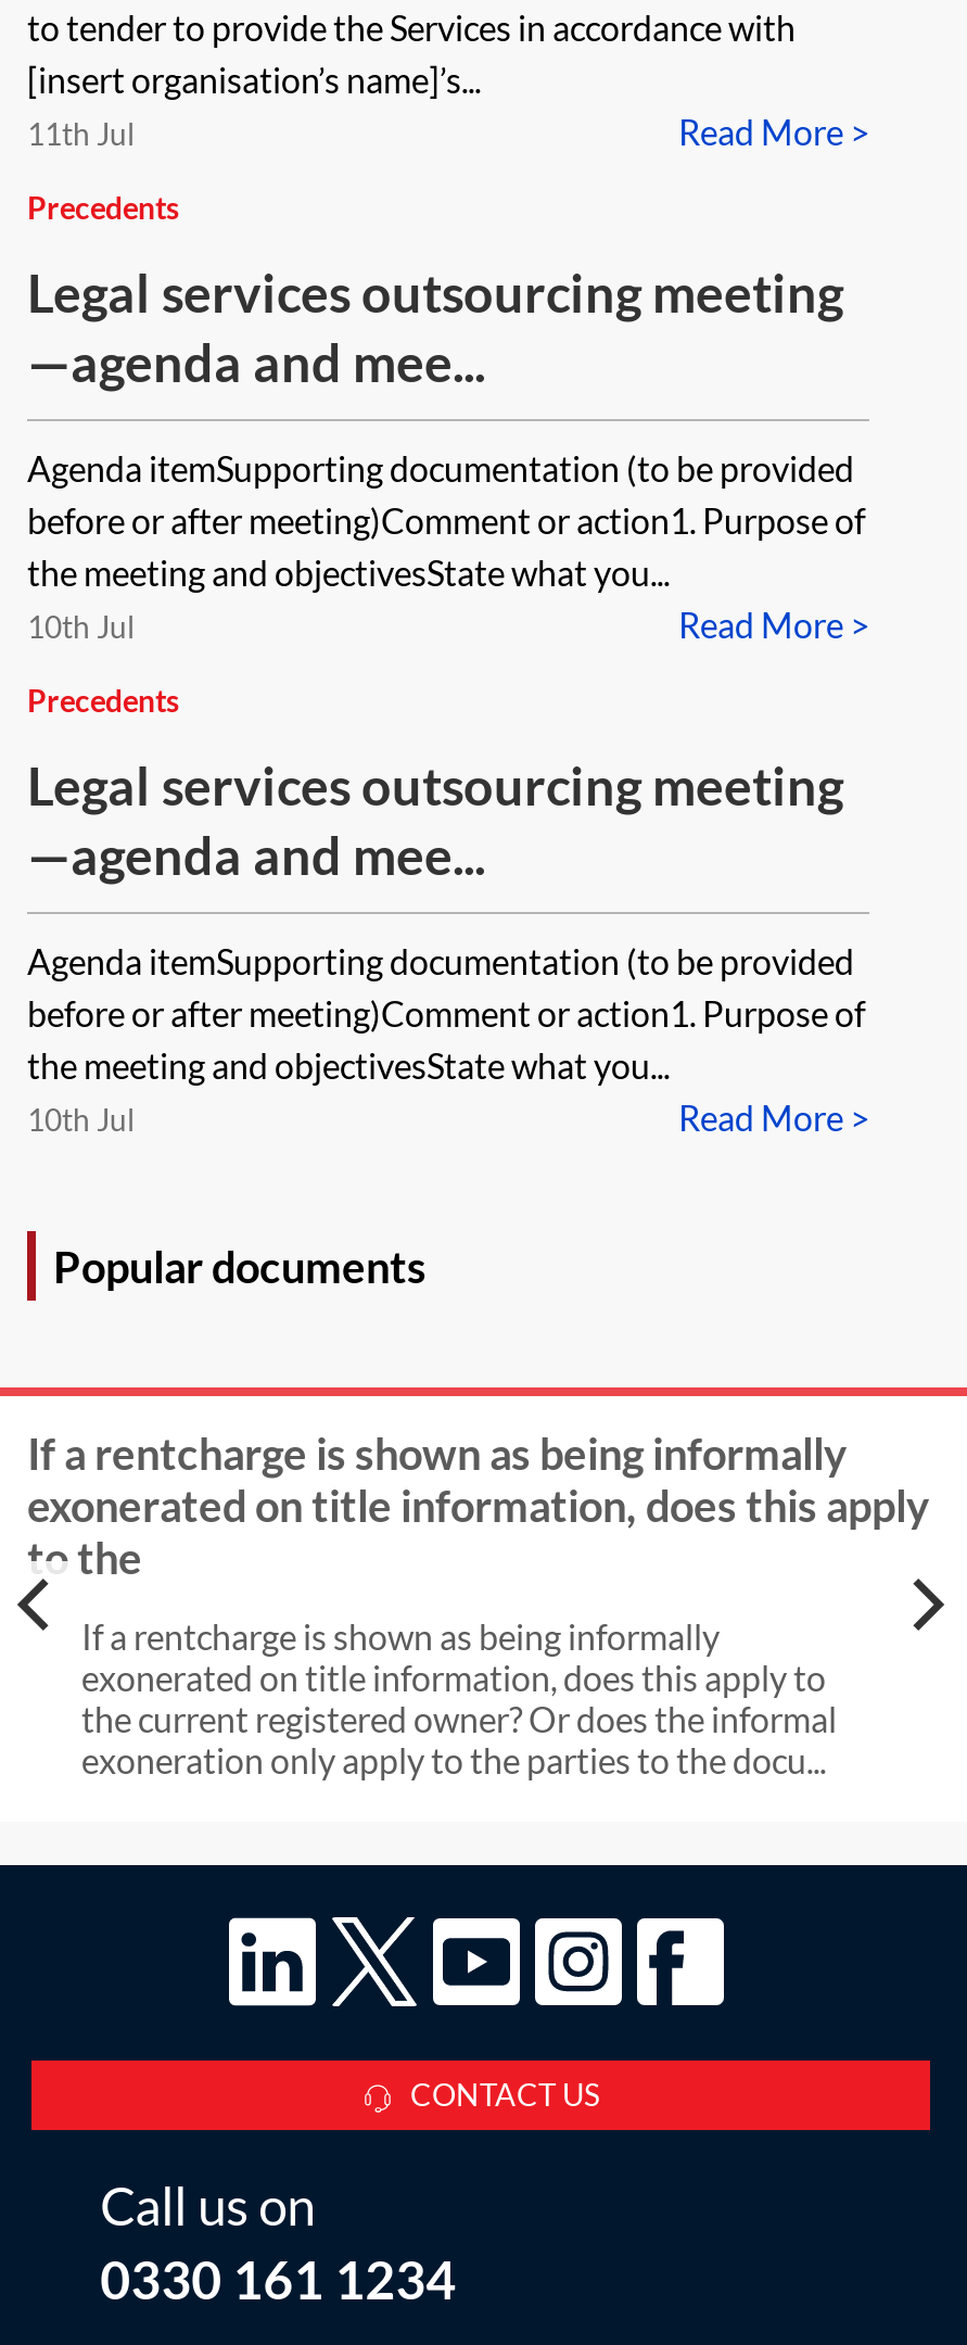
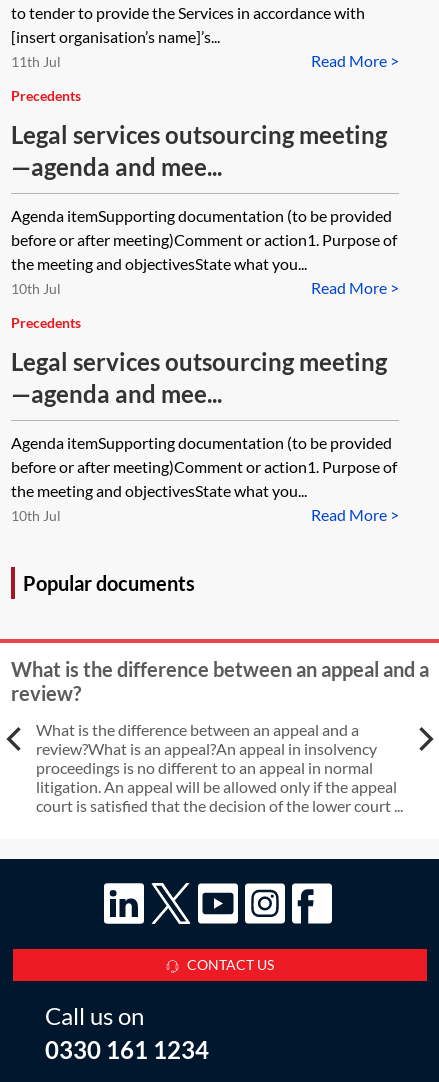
- If a rentcharge is shown as being informally
- exonerated on title information, does this apply
- to the
+ What is the difference between an appeal and a
+ review?

- If a rentcharge is shown as being informally
- exonerated on title information, does this apply to
- the current registered owner? Or does the informal
- exoneration only apply to the parties to the docu...
+ What is the difference between an appeal and a
+ review?What is an appeal?An appeal in insolvency
+ proceedings is no different to an appeal in normal
+ litigation. An appeal will be allowed only if the appeal
+ court is satisfied that the decision of the lower court ...
